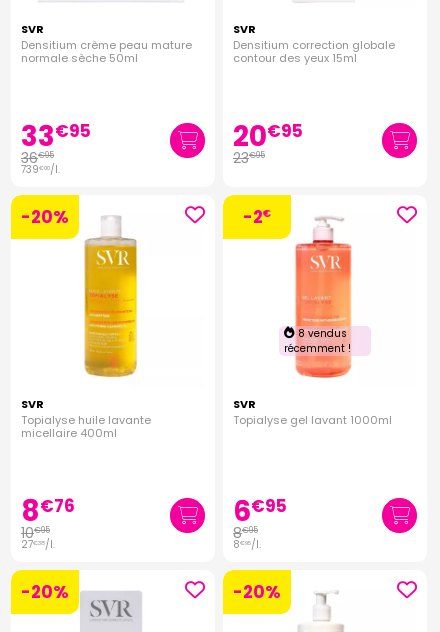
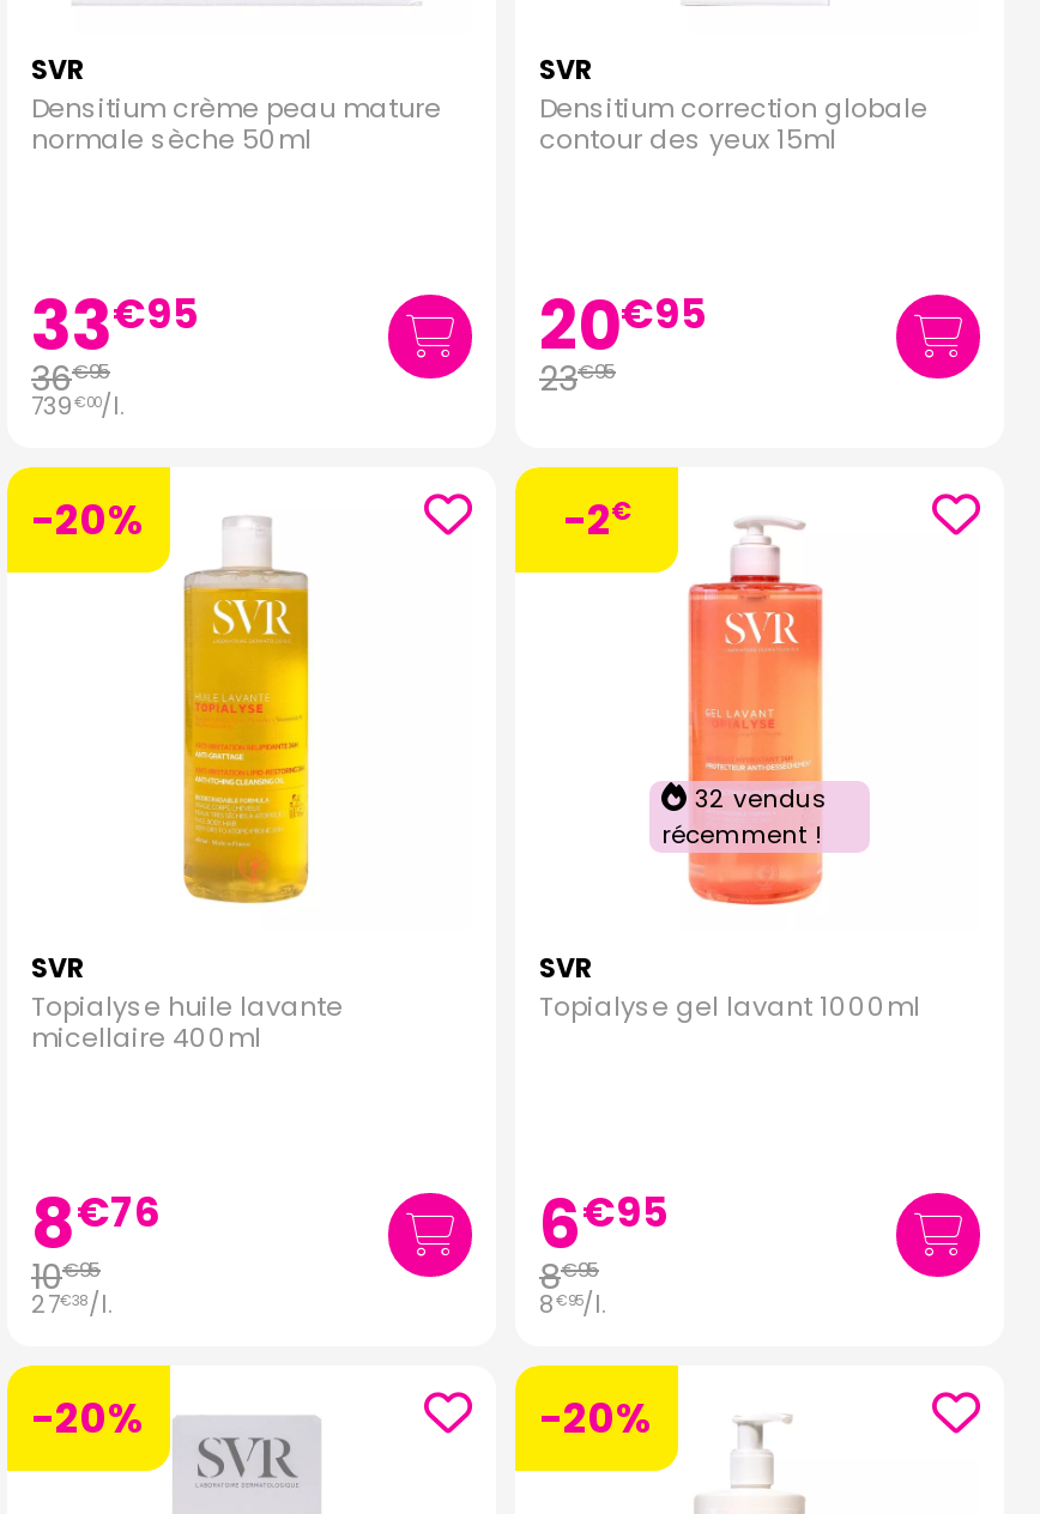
- 8 vendus
+ 32 vendus
